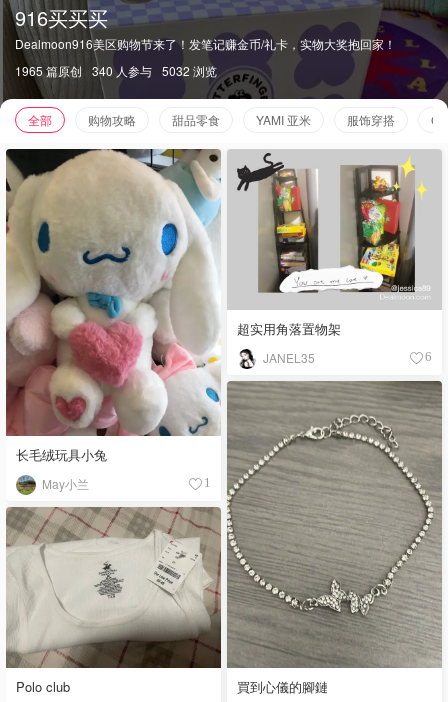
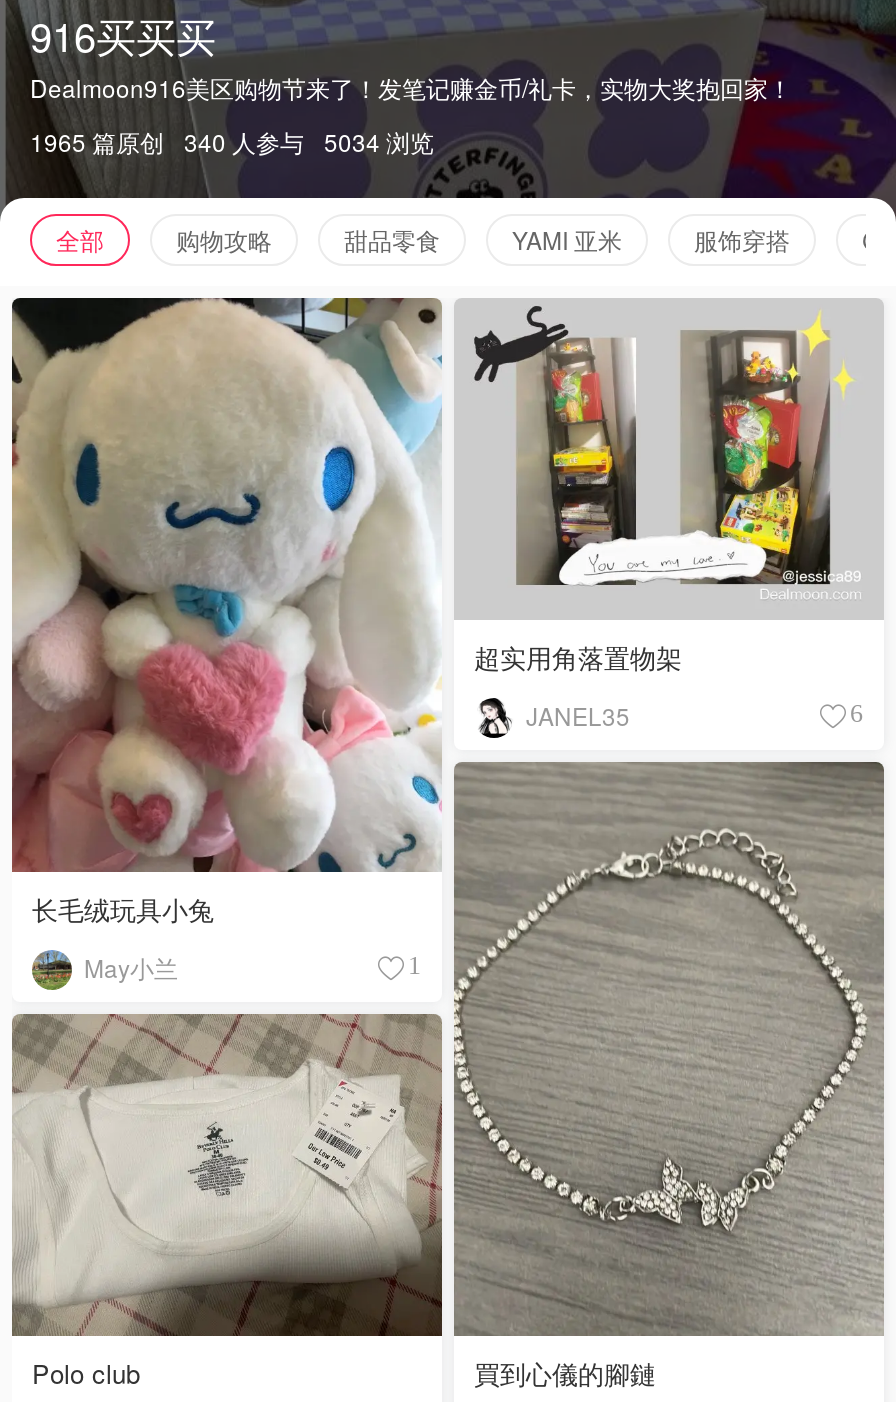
- 1965 篇原创 340 人参与 5032 浏览
+ 1965 篇原创 340 人参与 5034 浏览
